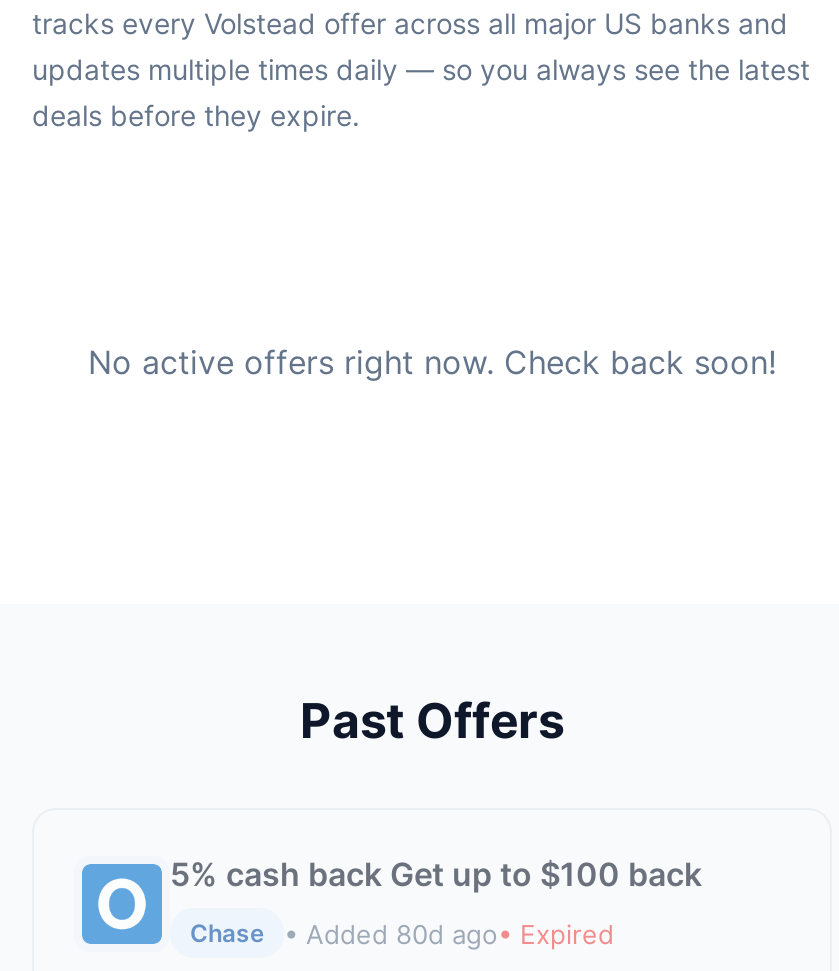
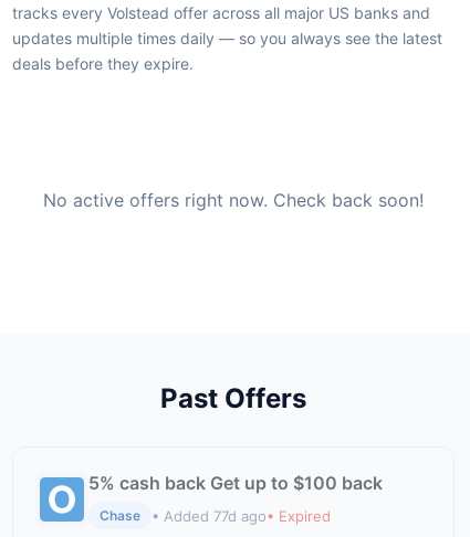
- • Added 80d ago• Expired
+ • Added 77d ago• Expired
